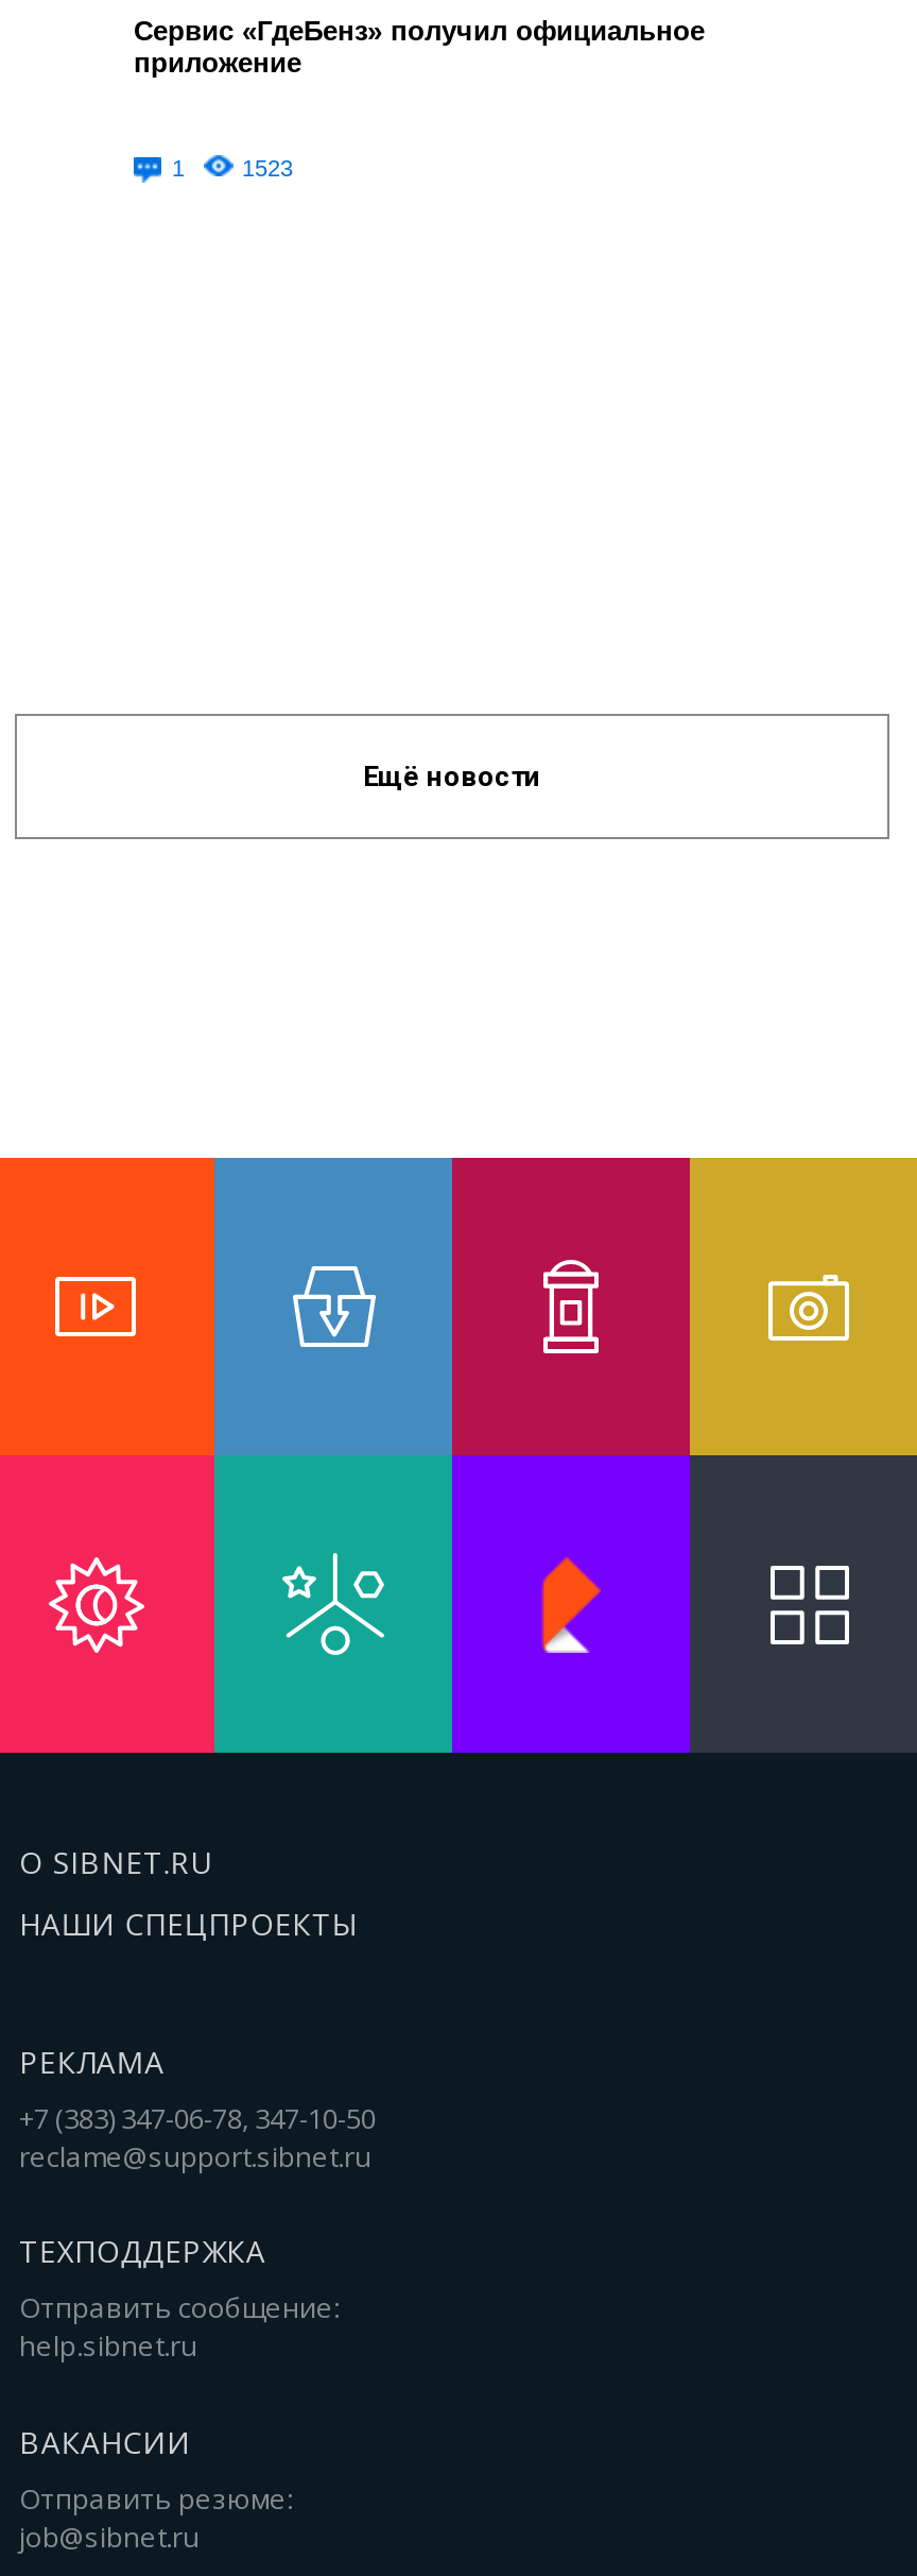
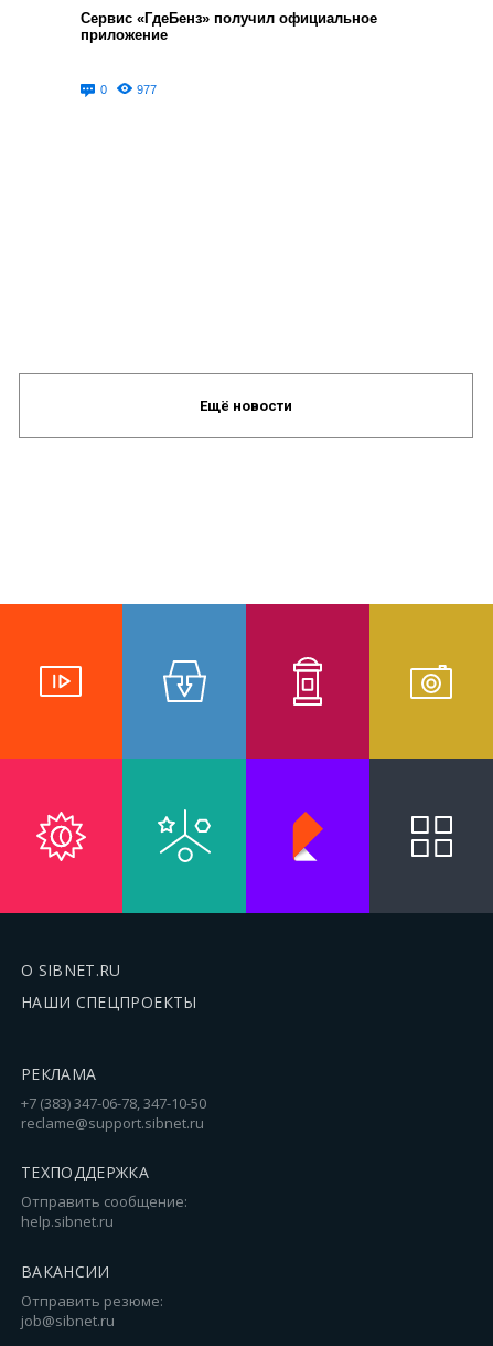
- 1
+ 0

- 1523
+ 977
